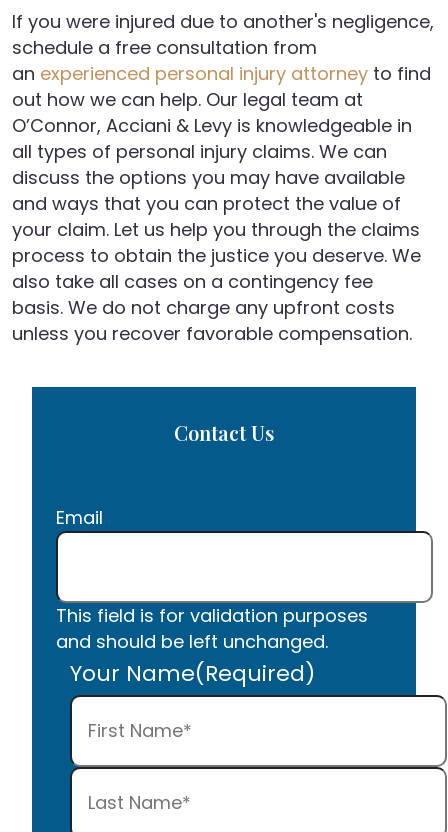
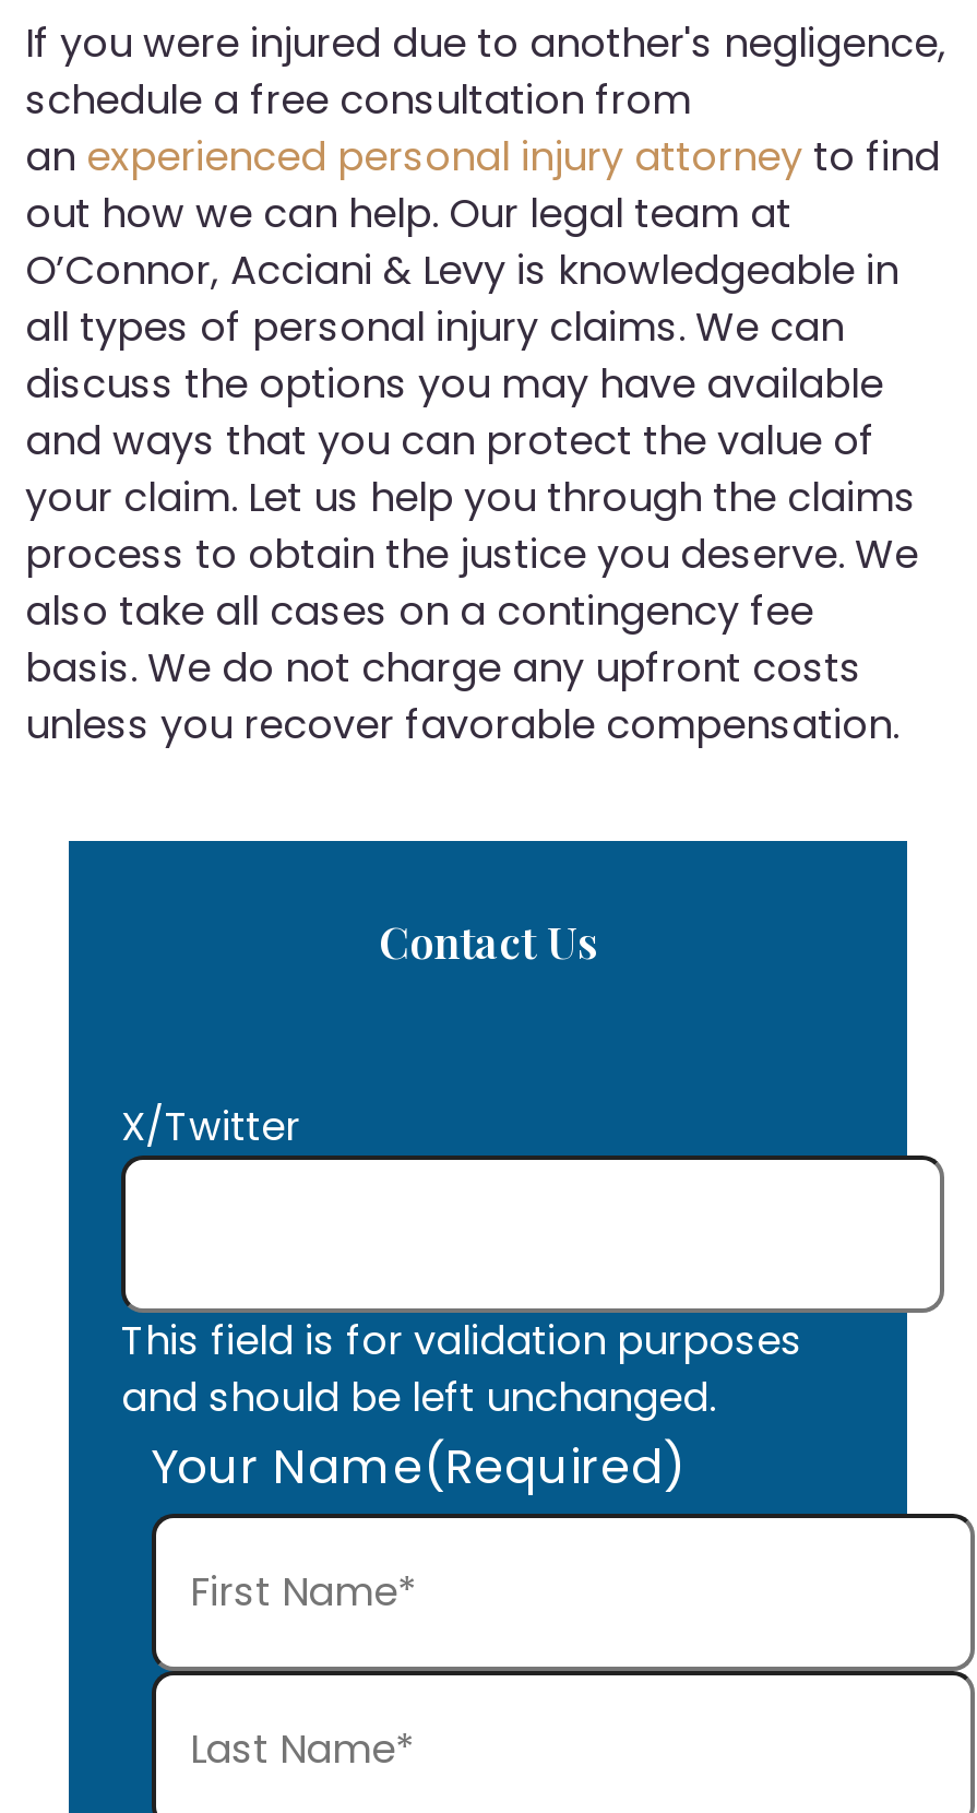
- Email
+ X/Twitter
